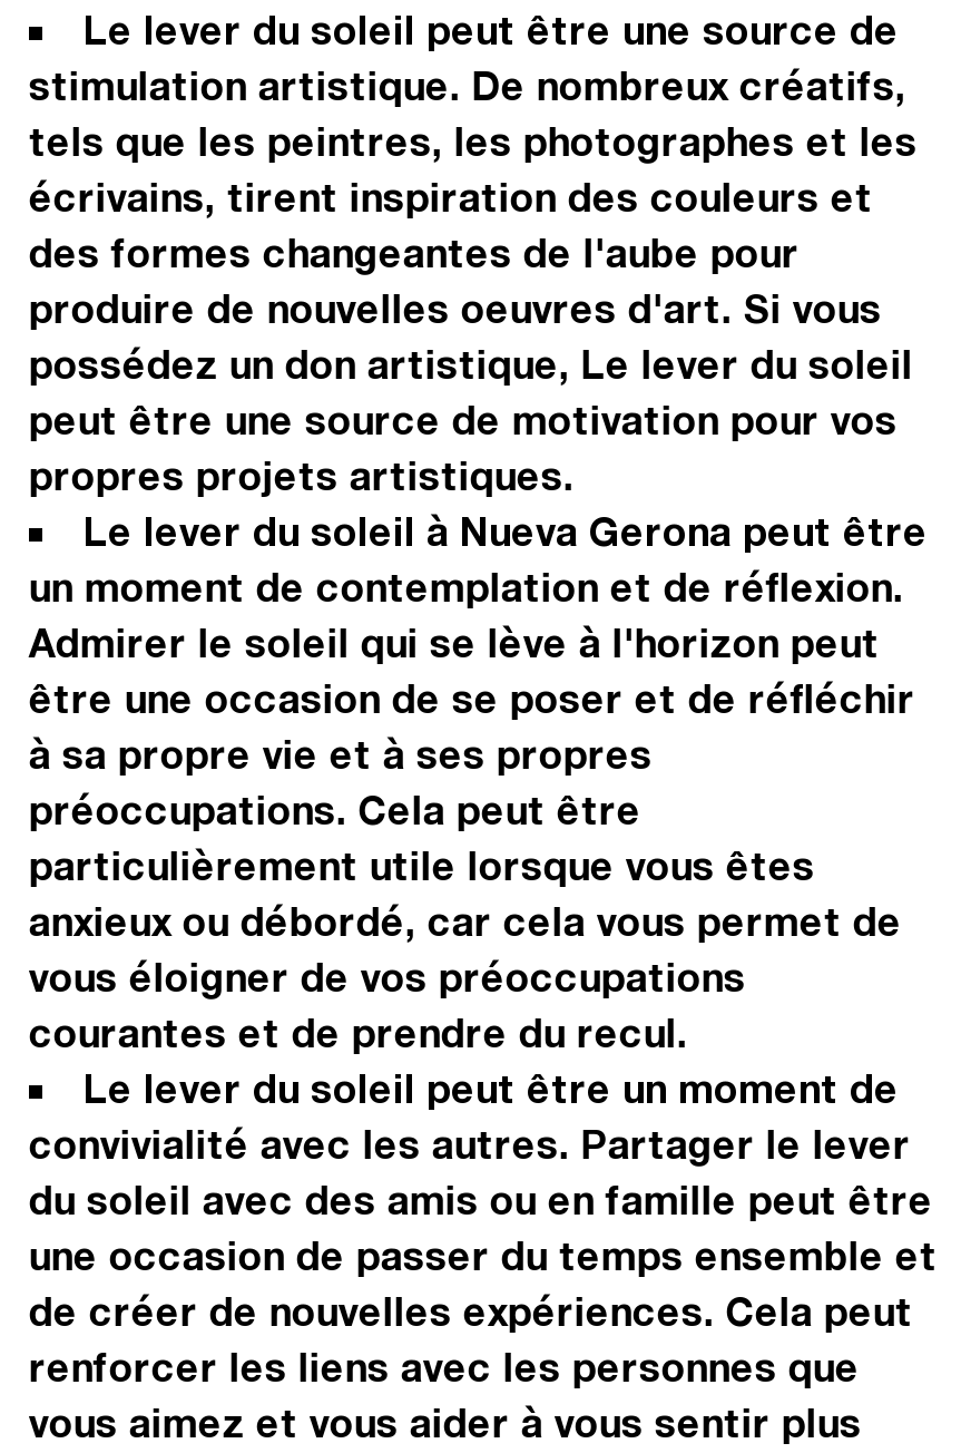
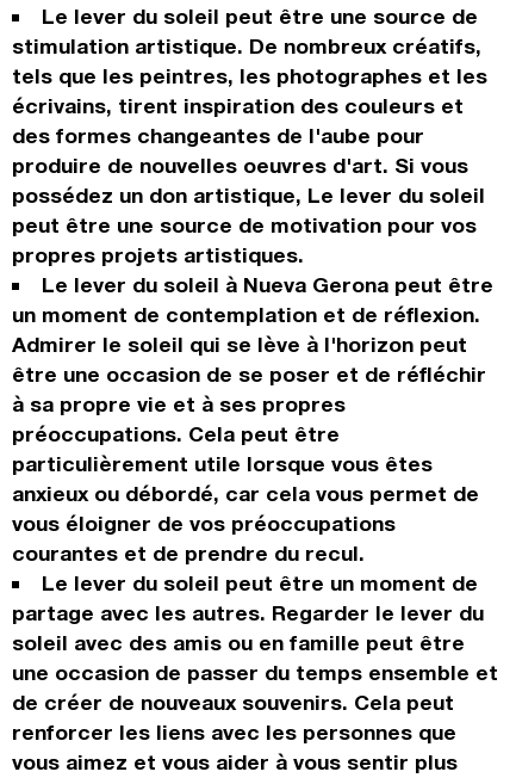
- convivialité avec les autres. Partager le lever
- du soleil avec des amis ou en famille peut être
+ partage avec les autres. Regarder le lever du
+ soleil avec des amis ou en famille peut être

- de créer de nouvelles expériences. Cela peut
+ de créer de nouveaux souvenirs. Cela peut
